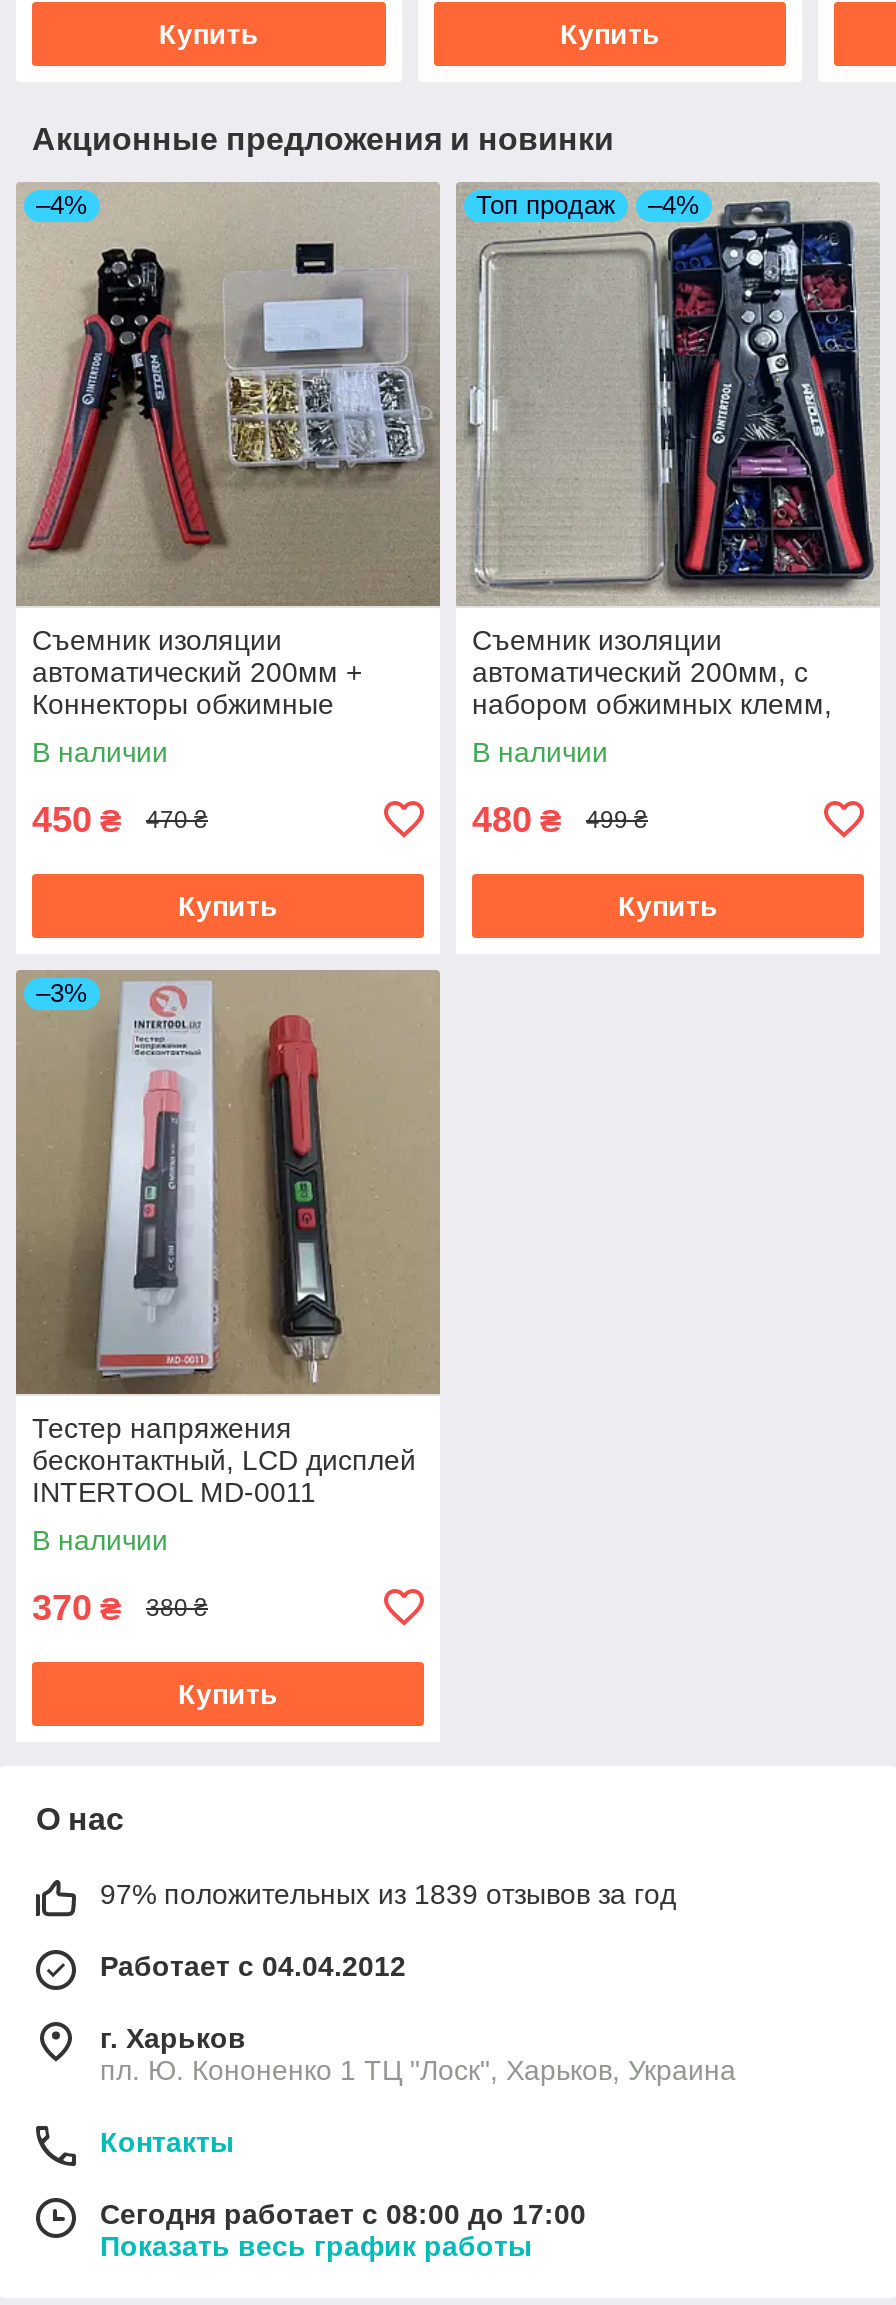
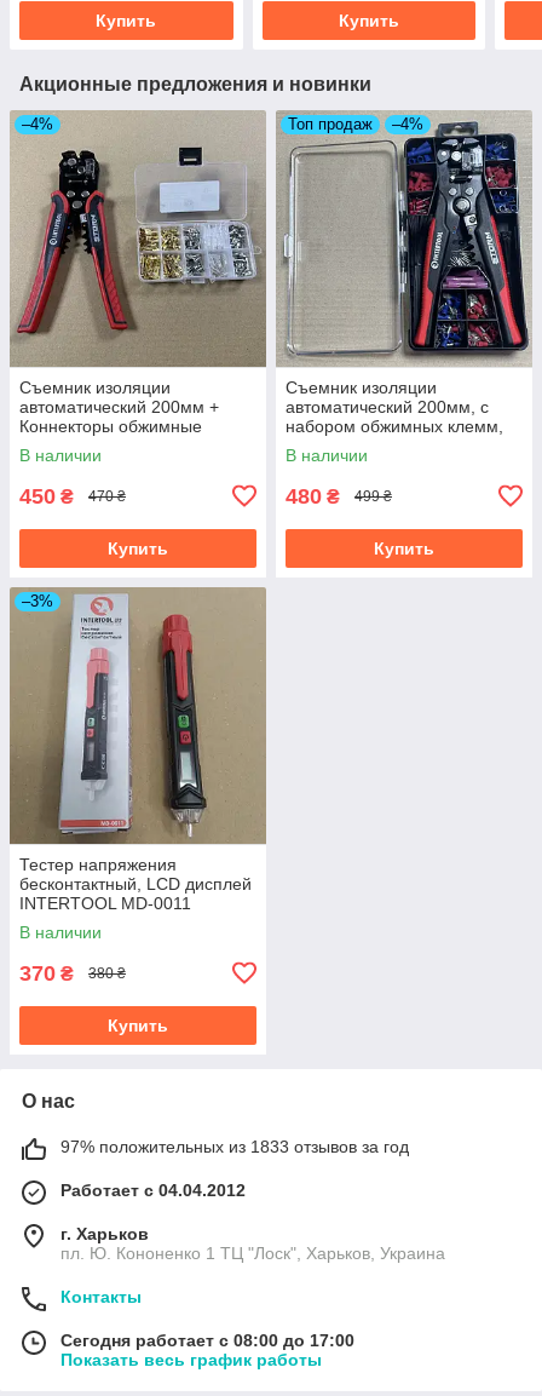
- 97% положительных из 1839 отзывов за год
+ 97% положительных из 1833 отзывов за год
